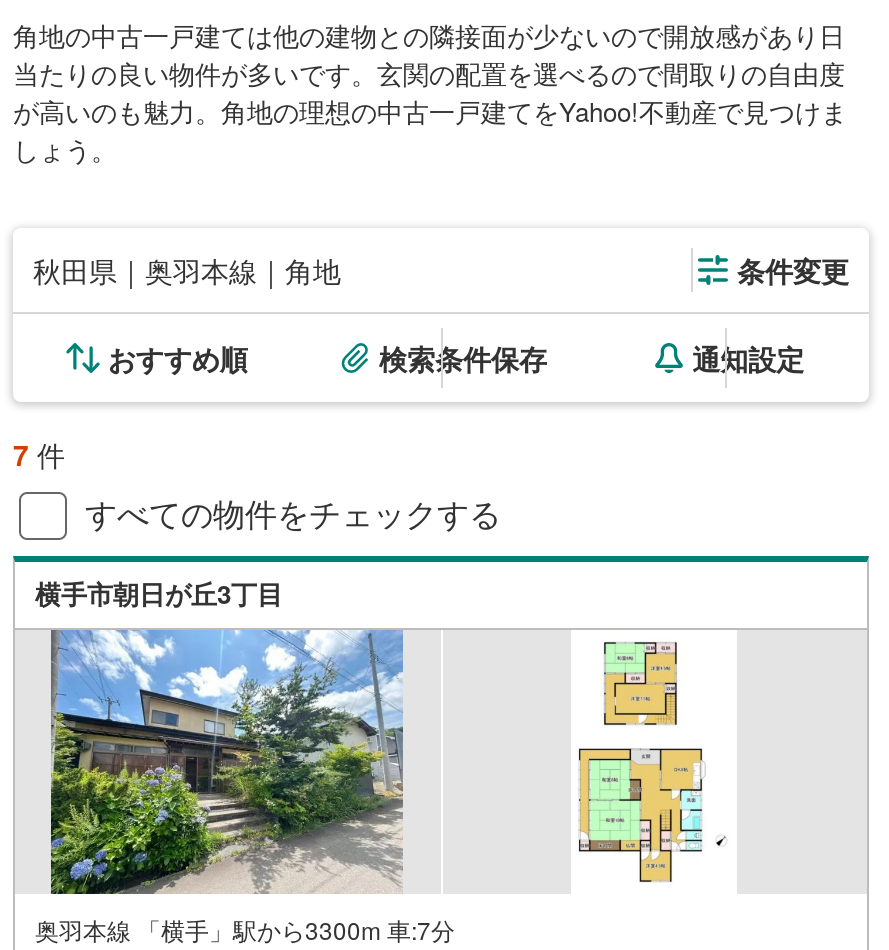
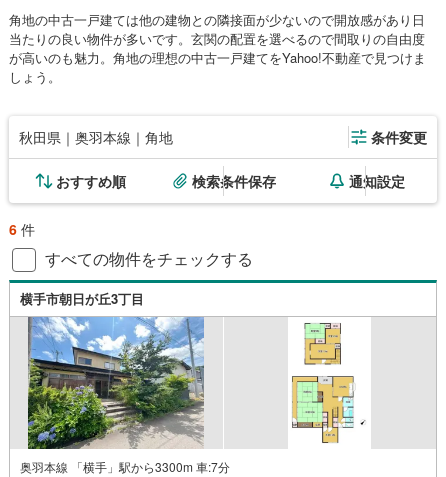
- 7件
+ 6件
